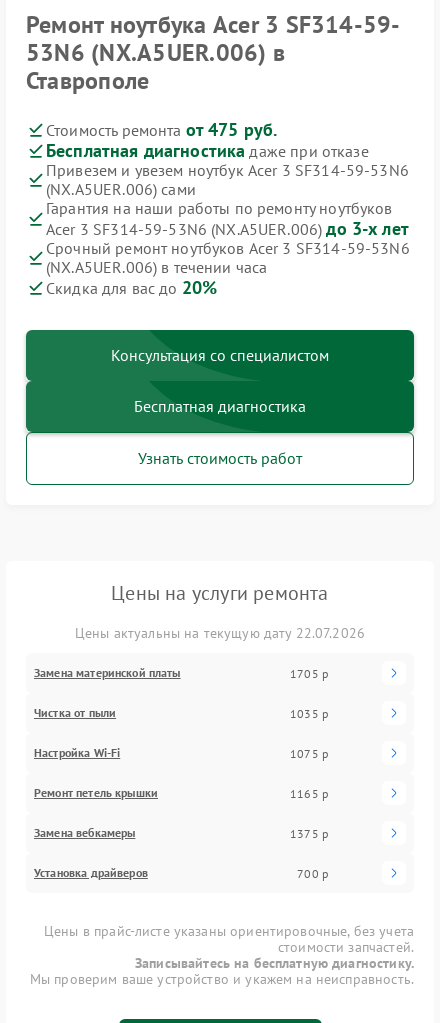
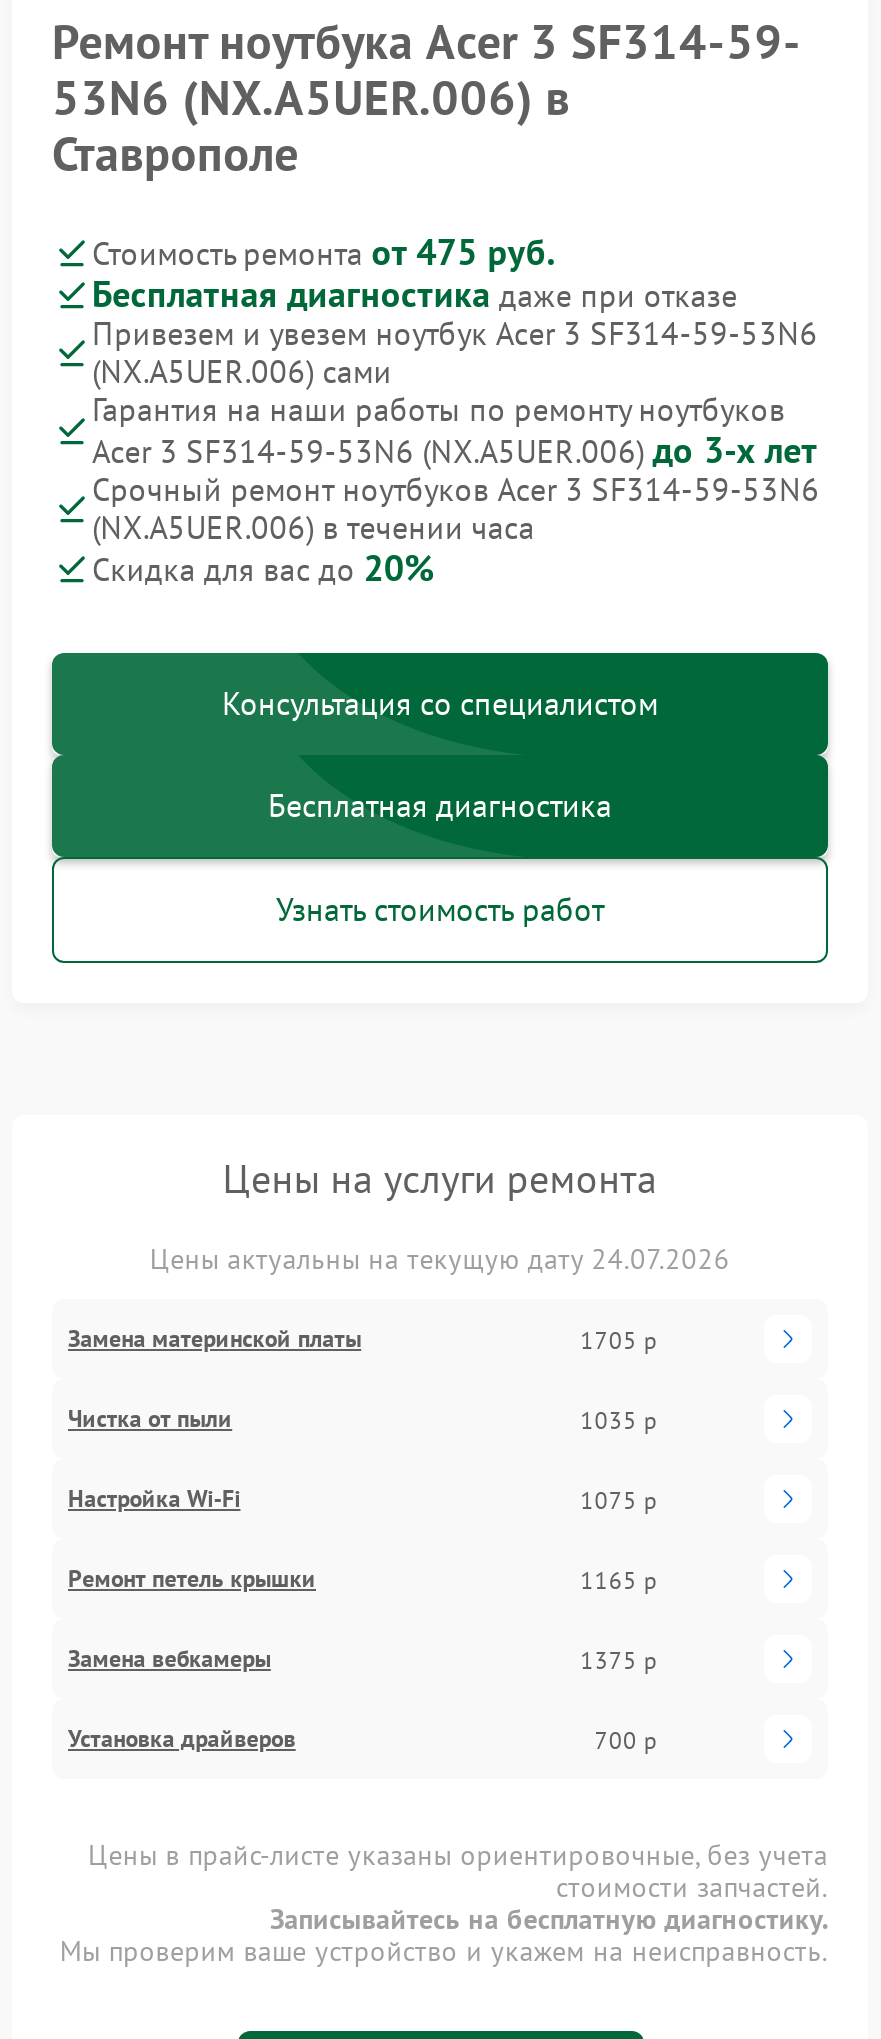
- Цены актуальны на текущую дату 22.07.2026
+ Цены актуальны на текущую дату 24.07.2026
